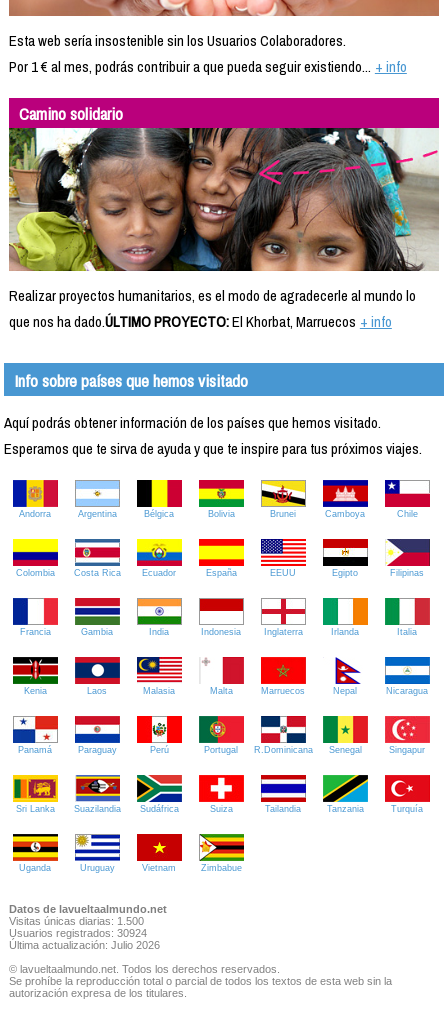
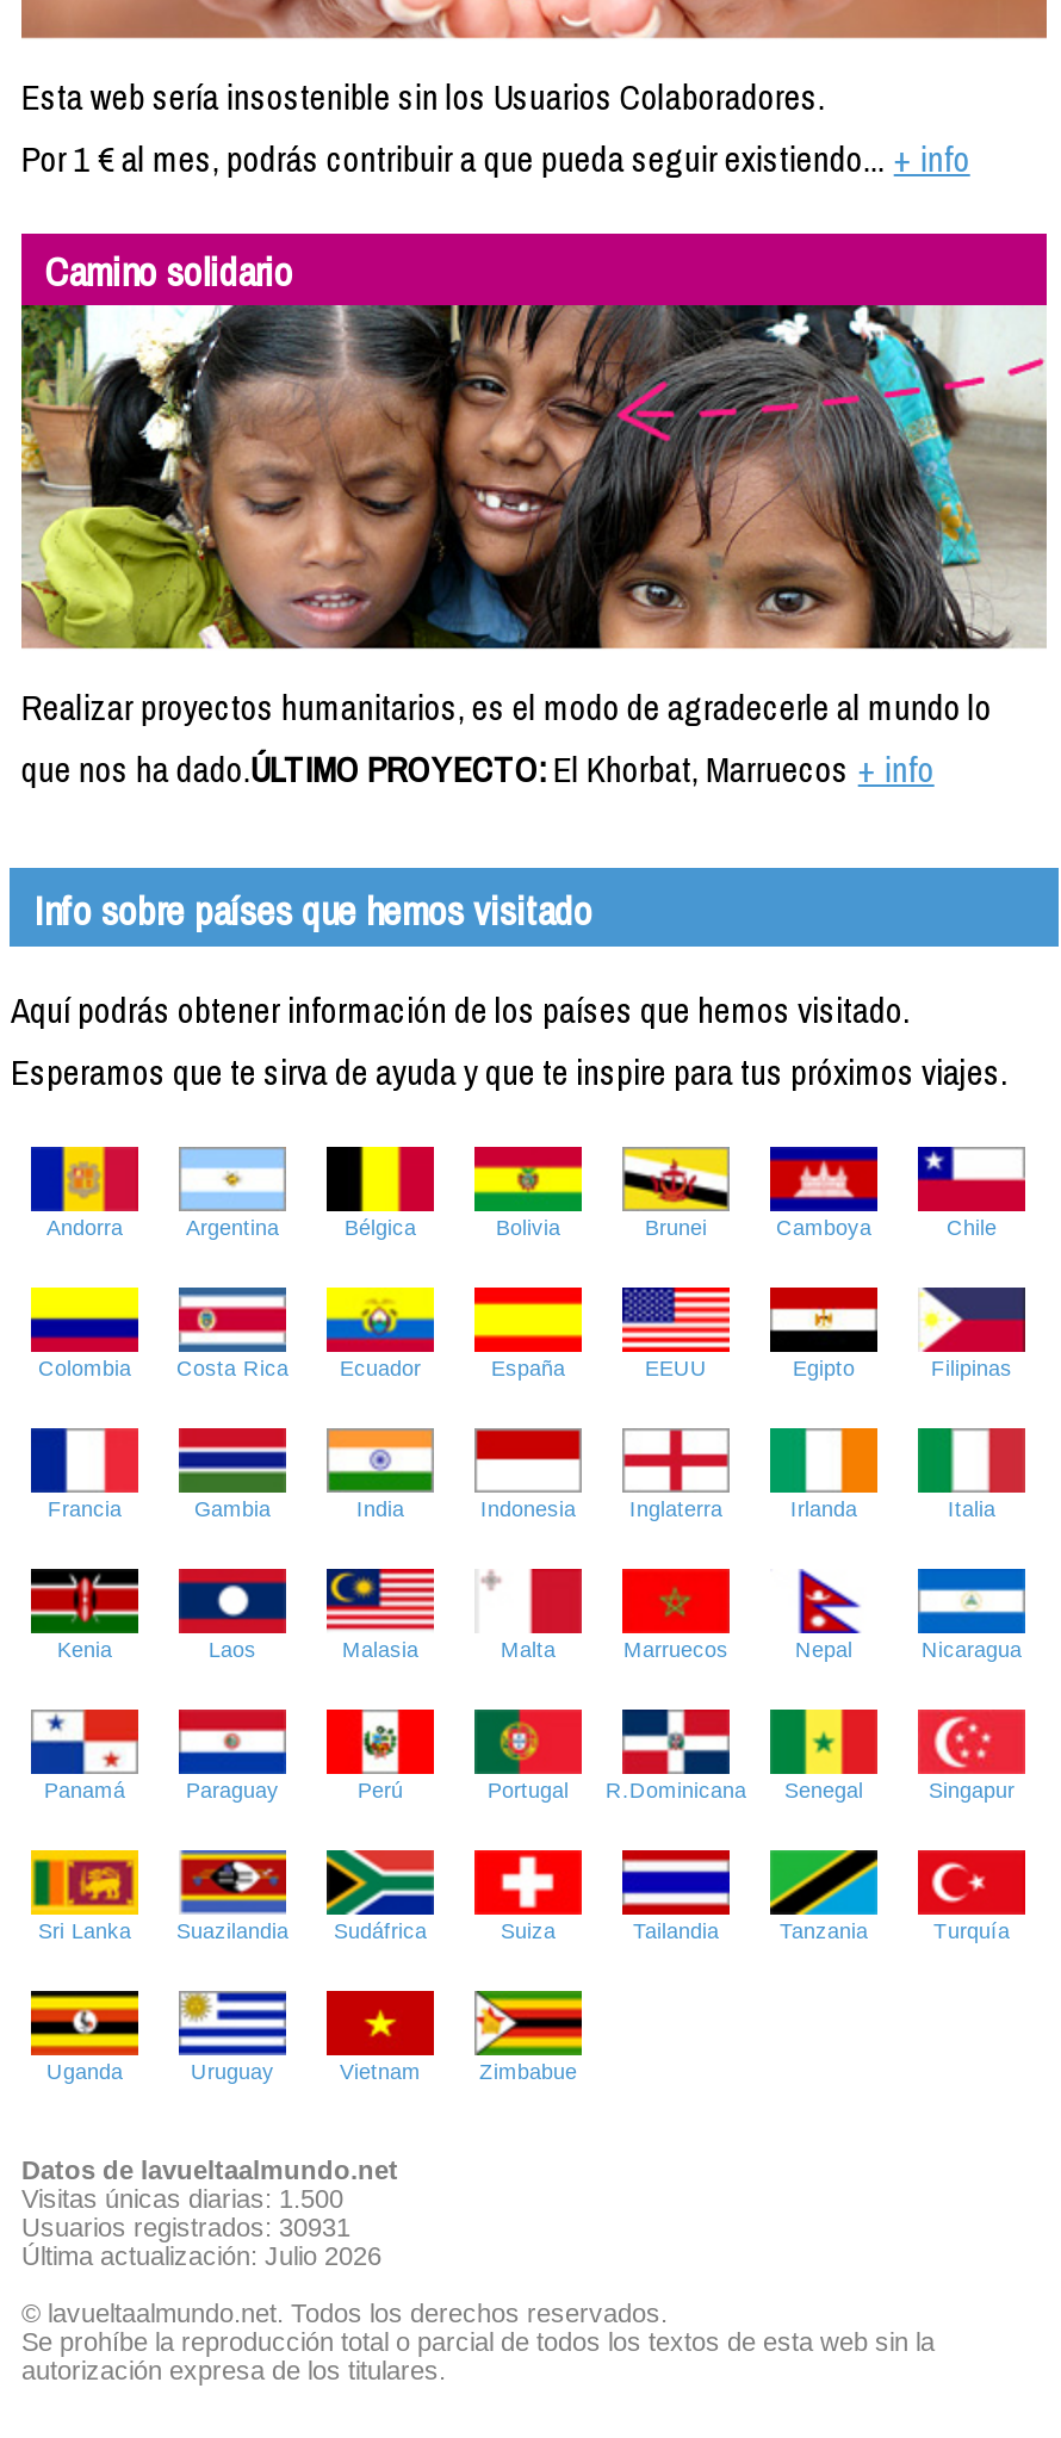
- Usuarios registrados: 30924
+ Usuarios registrados: 30931
